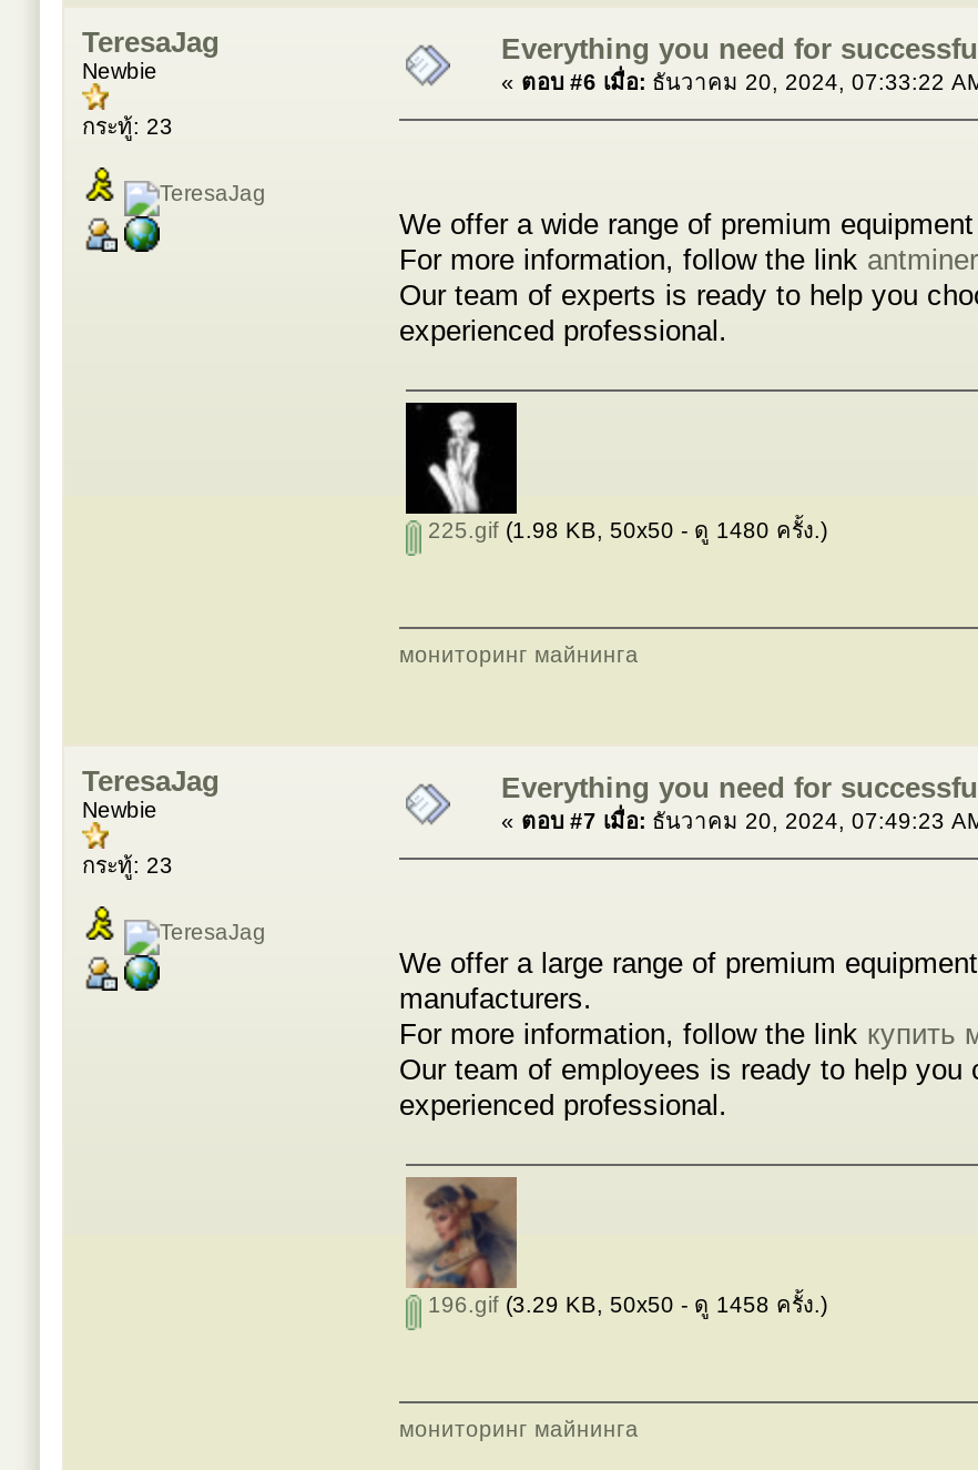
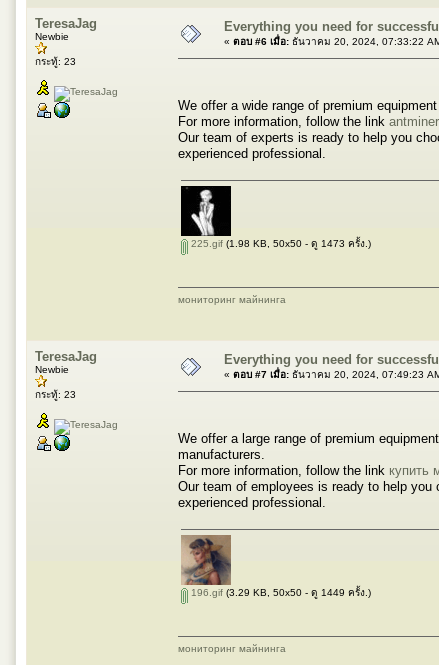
- 225.gif (1.98 KB, 50x50 - ดู 1480 ครั้ง.)
+ 225.gif (1.98 KB, 50x50 - ดู 1473 ครั้ง.)

- 196.gif (3.29 KB, 50x50 - ดู 1458 ครั้ง.)
+ 196.gif (3.29 KB, 50x50 - ดู 1449 ครั้ง.)
